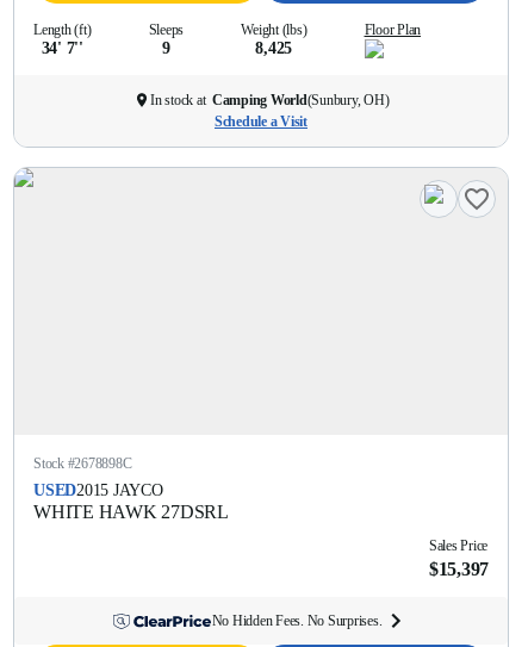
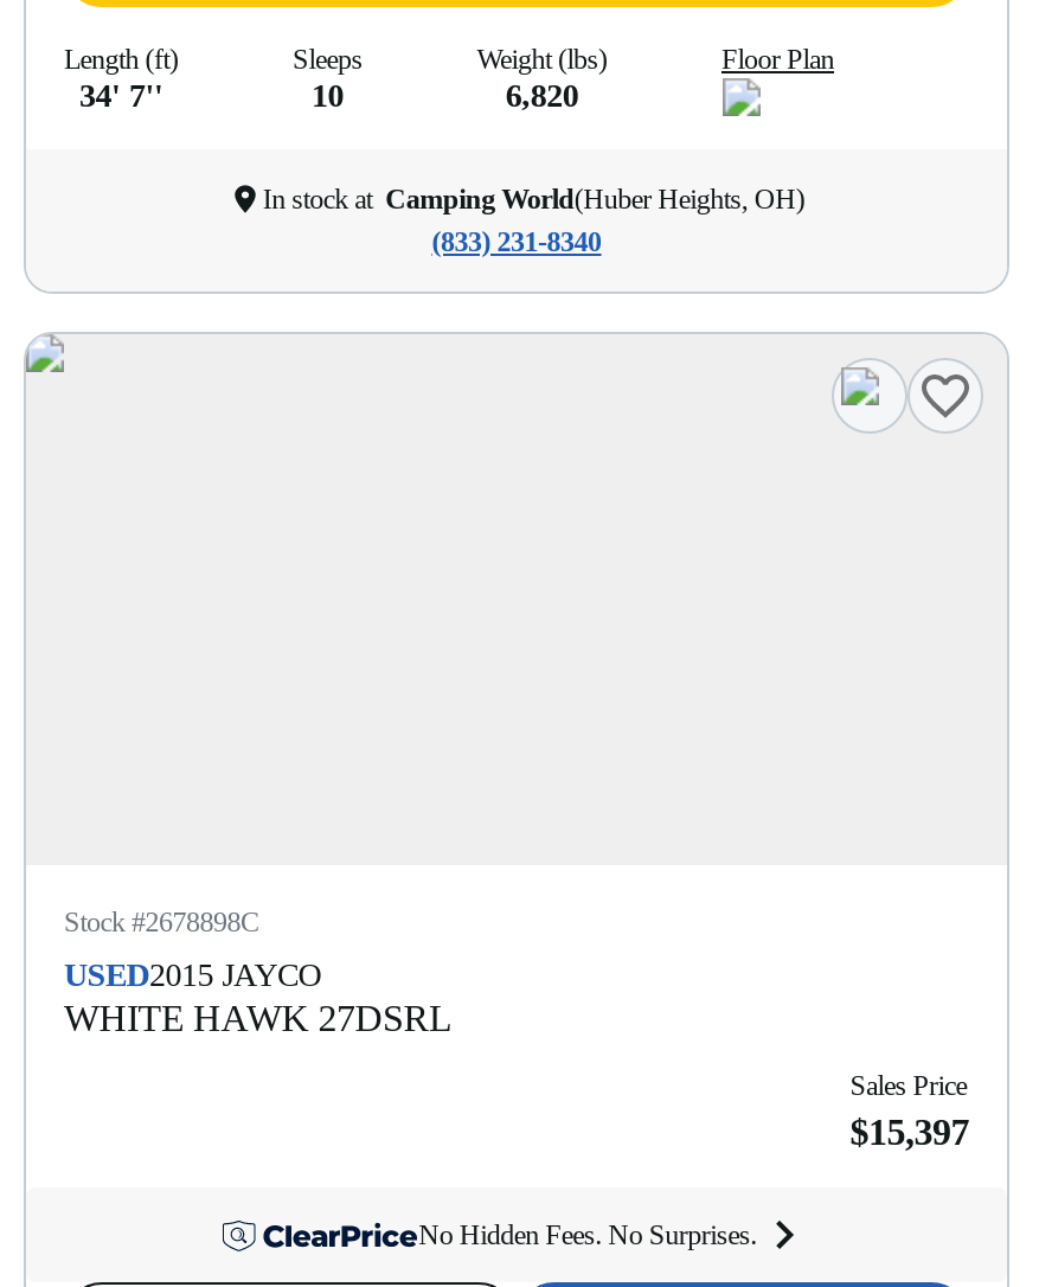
- 9
+ 10

- 8,425
+ 6,820

- In stock at Camping World(Sunbury, OH)
- Schedule a Visit
+ In stock at Camping World(Huber Heights, OH)
+ (833) 231-8340
